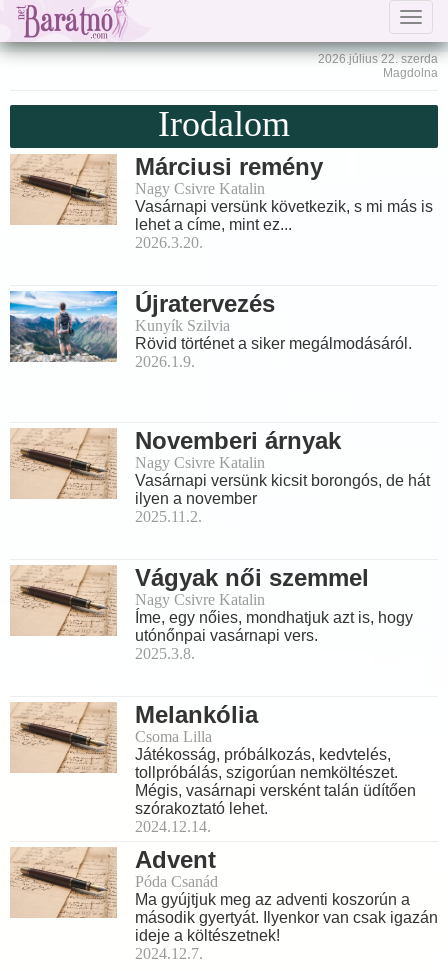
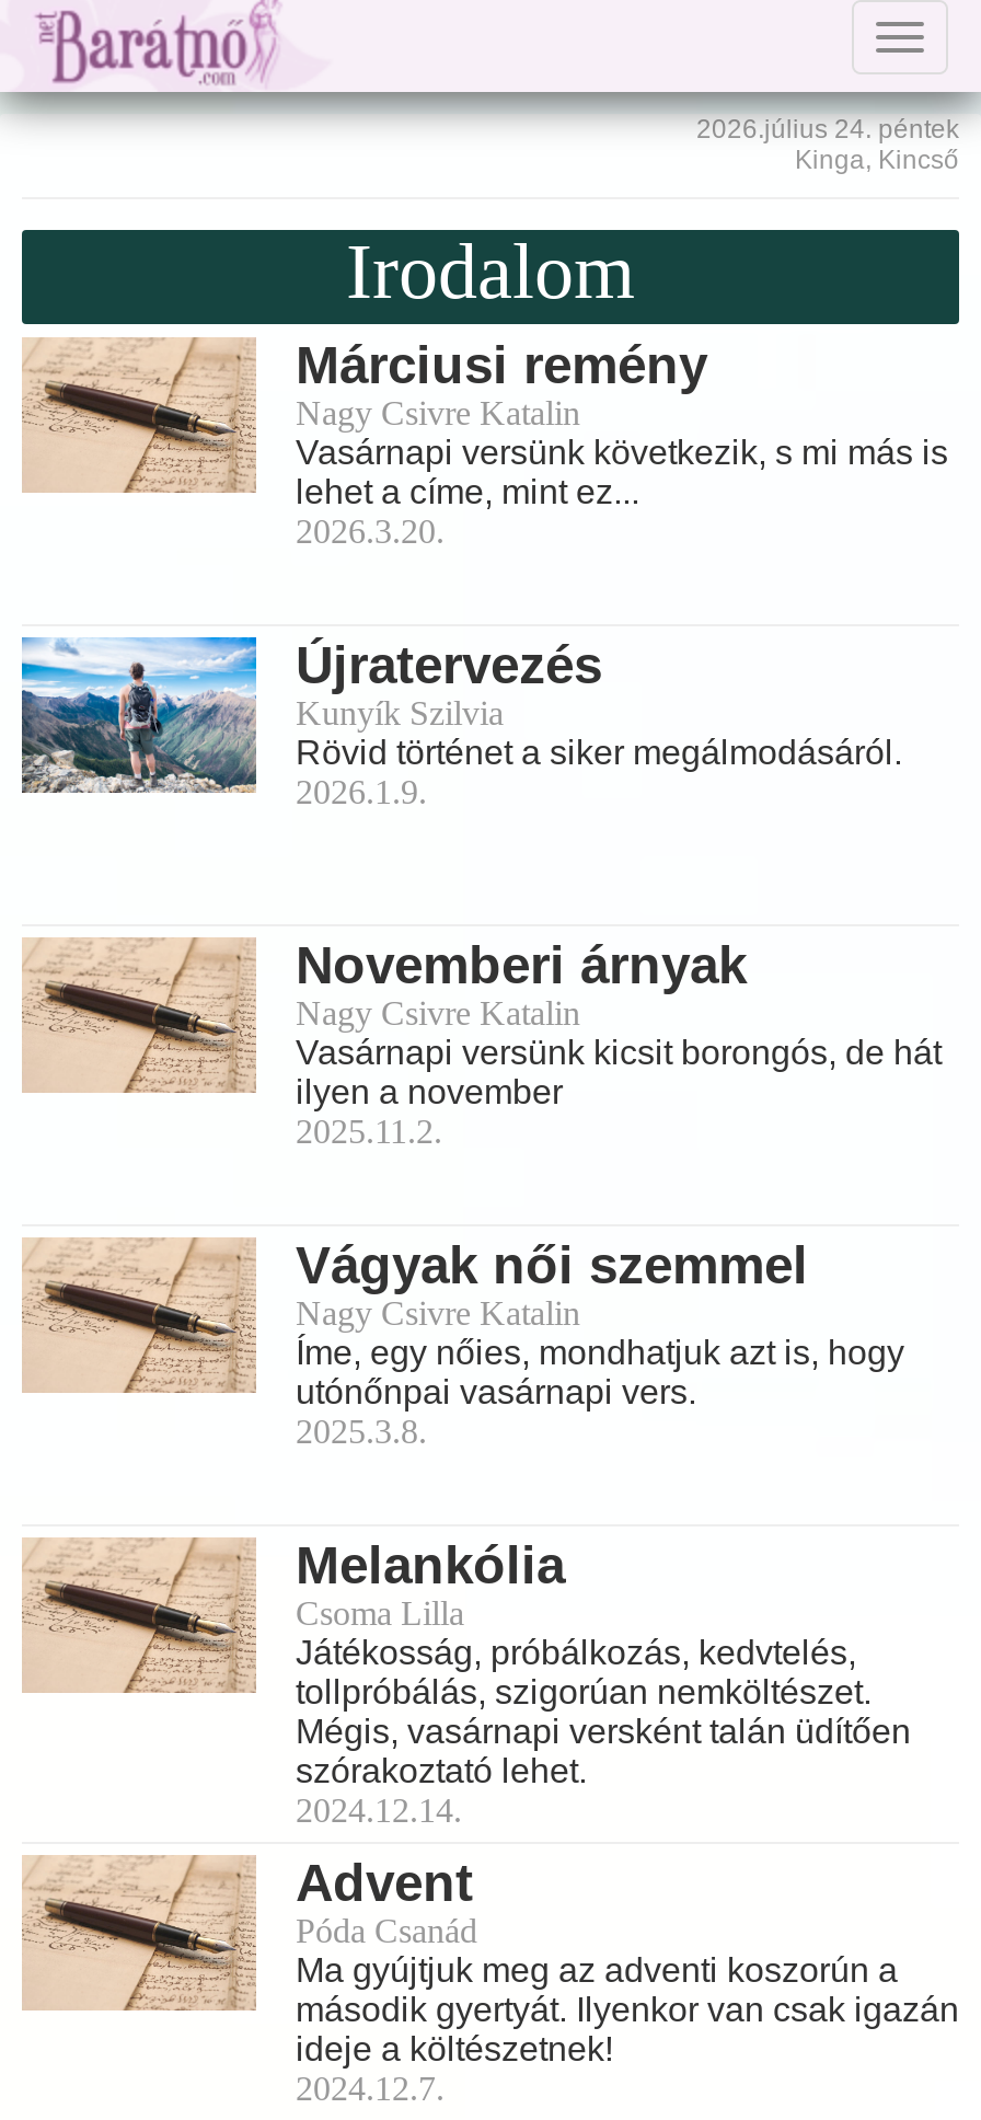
- 2026.július 22. szerda
- Magdolna
+ 2026.július 24. péntek
+ Kinga, Kincső
